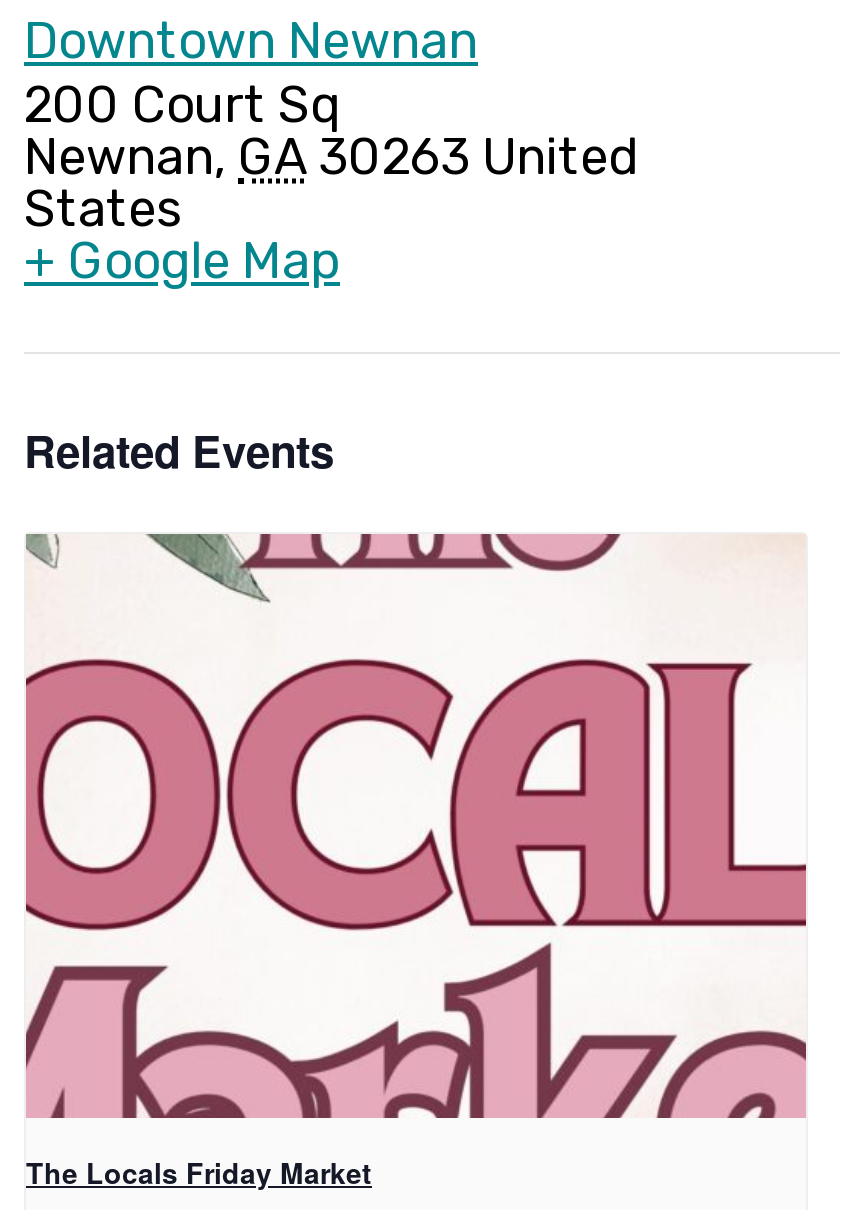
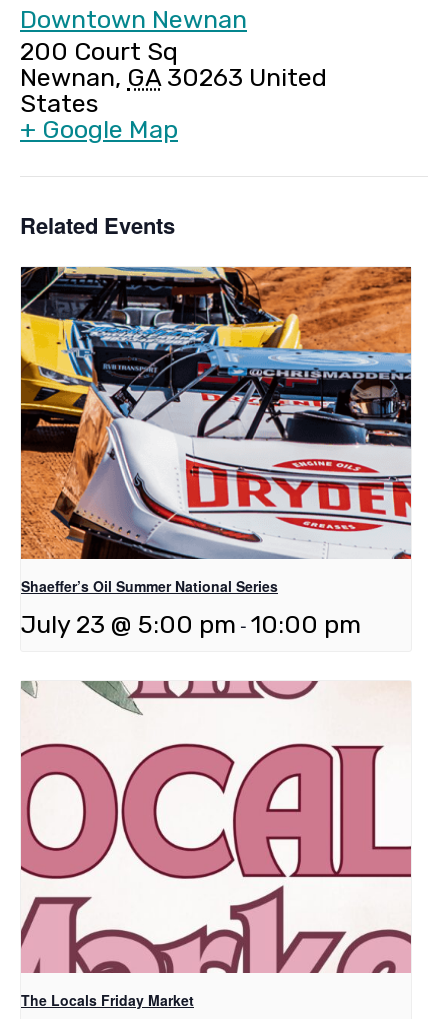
+ [image]
+ Shaeffer’s Oil Summer National Series
+ July 23 @ 5:00 pm - 10:00 pm
